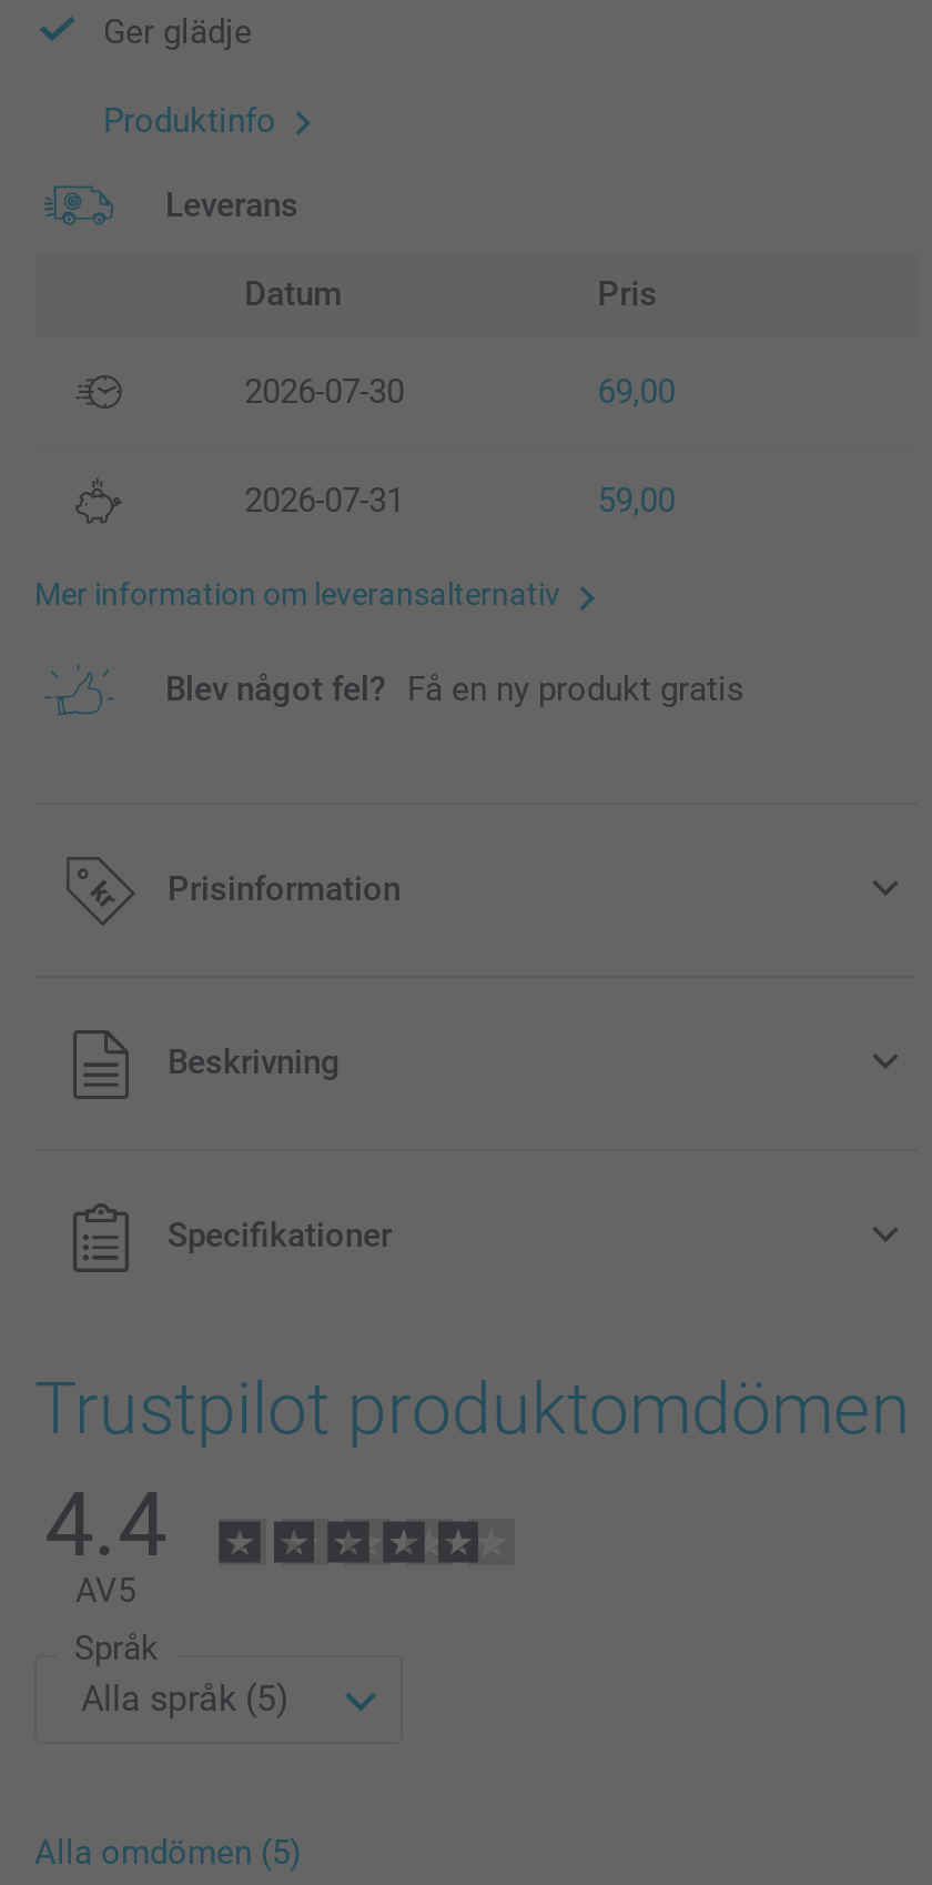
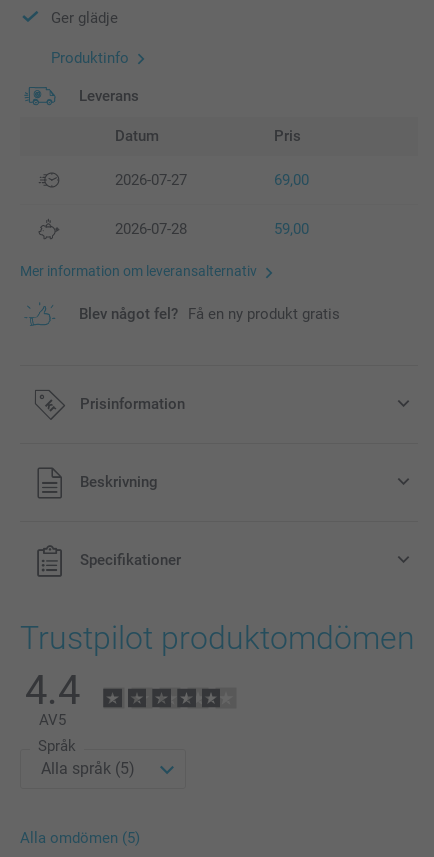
- 2026-07-30
+ 2026-07-27

- 2026-07-31
+ 2026-07-28
